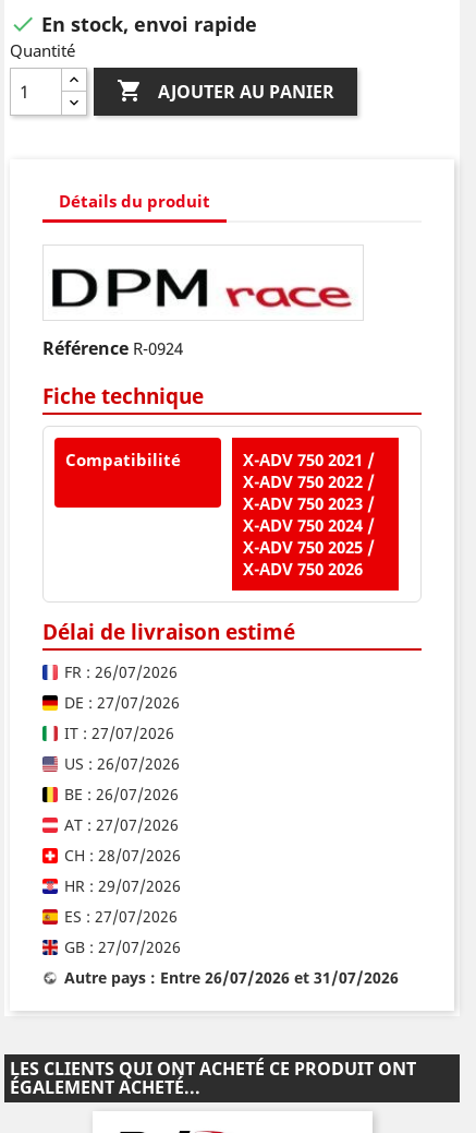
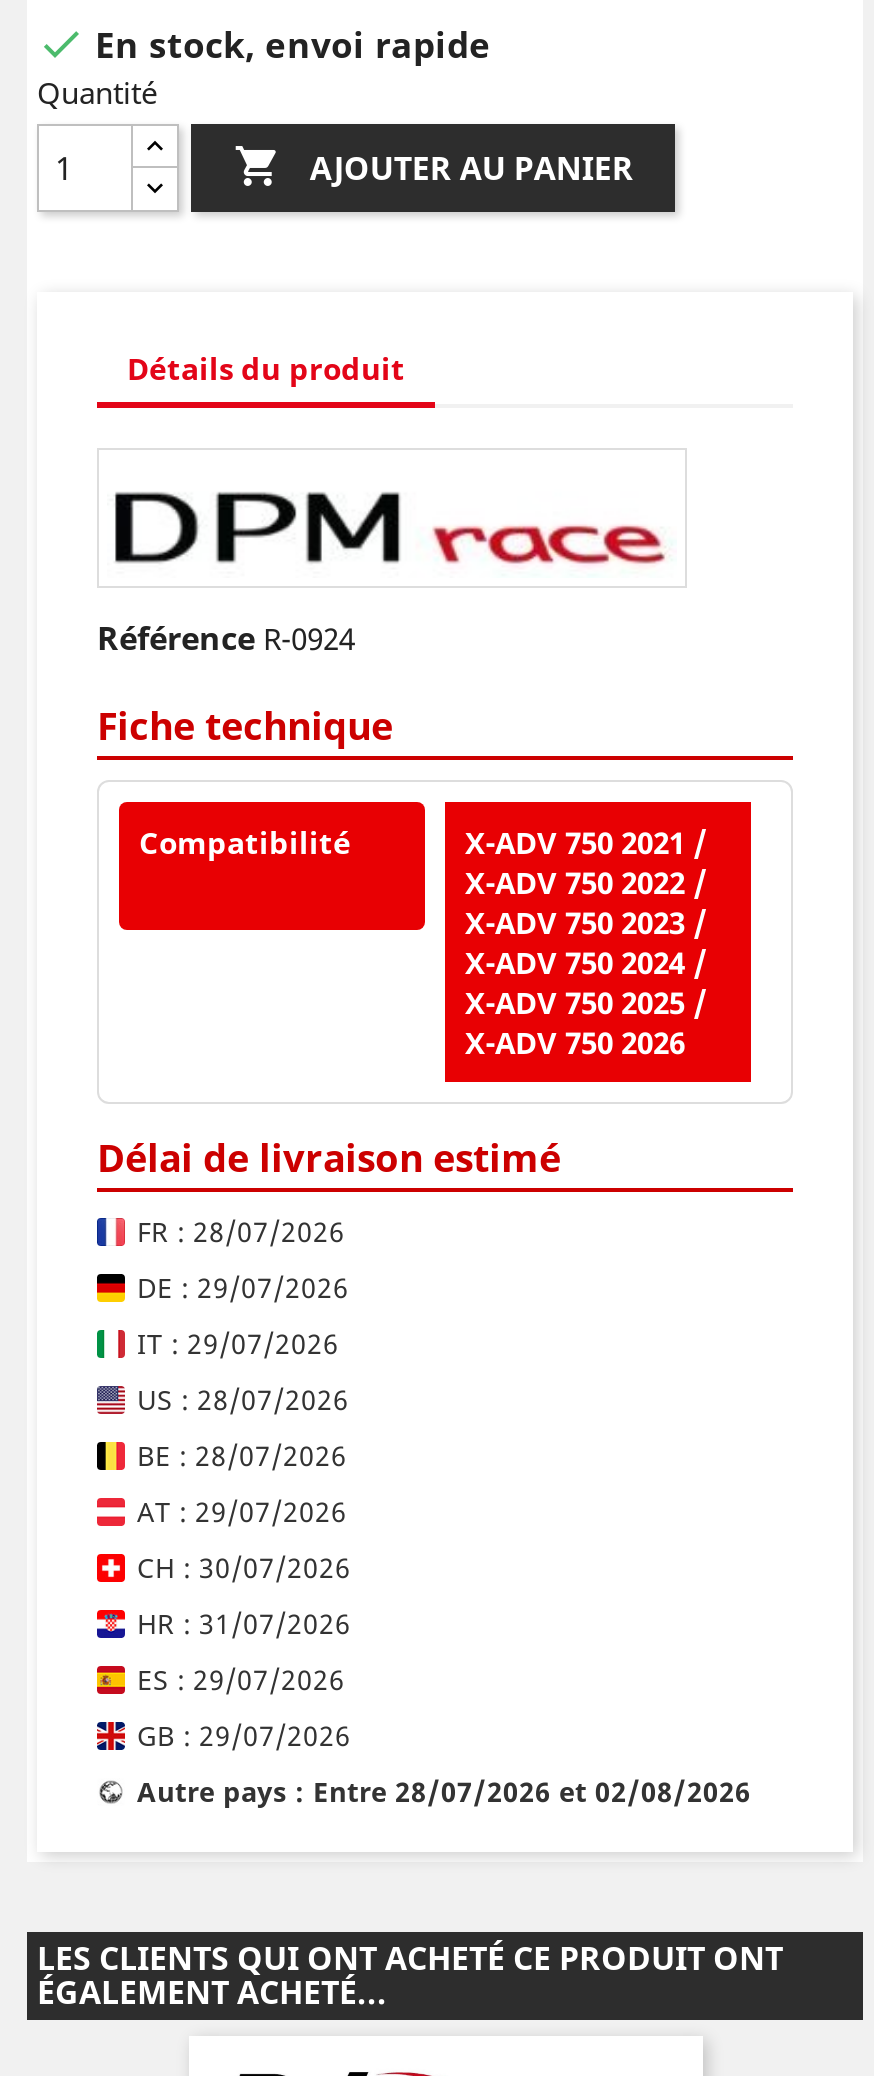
- FR : 26/07/2026
+ FR : 28/07/2026

- DE : 27/07/2026
+ DE : 29/07/2026

- IT : 27/07/2026
+ IT : 29/07/2026

- US : 26/07/2026
+ US : 28/07/2026

- BE : 26/07/2026
+ BE : 28/07/2026

- AT : 27/07/2026
+ AT : 29/07/2026

- CH : 28/07/2026
+ CH : 30/07/2026

- HR : 29/07/2026
+ HR : 31/07/2026

- ES : 27/07/2026
+ ES : 29/07/2026

- GB : 27/07/2026
+ GB : 29/07/2026

- Autre pays : Entre 26/07/2026 et 31/07/2026
+ Autre pays : Entre 28/07/2026 et 02/08/2026
